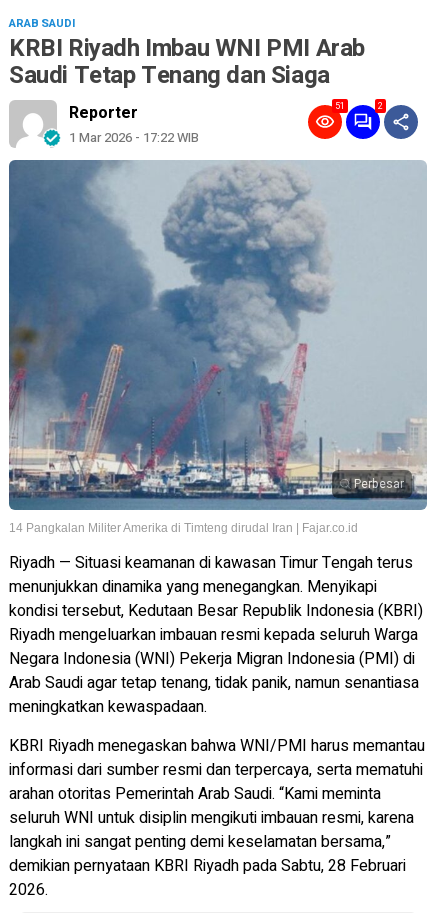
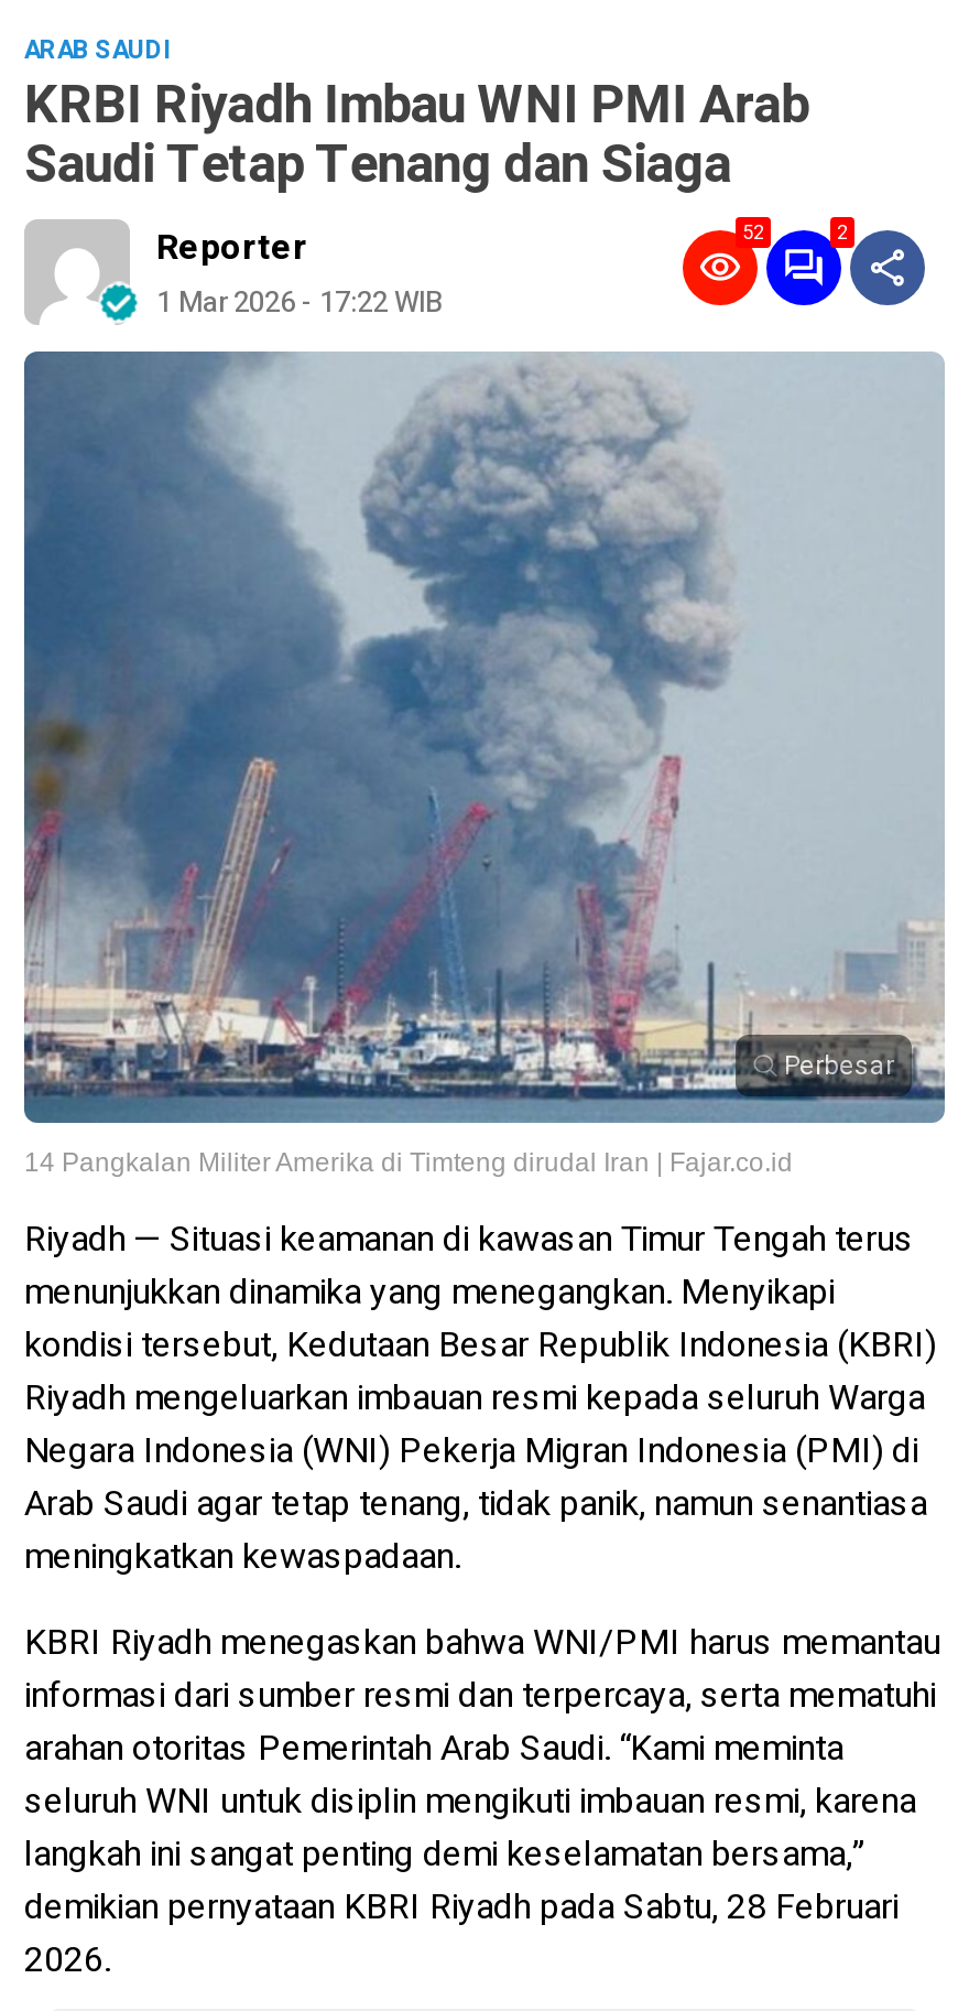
- 51
+ 52
